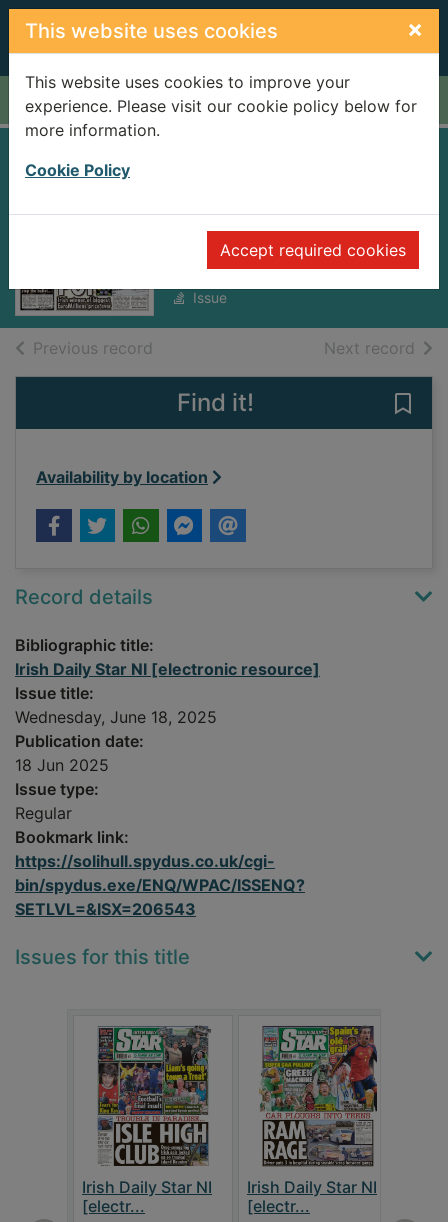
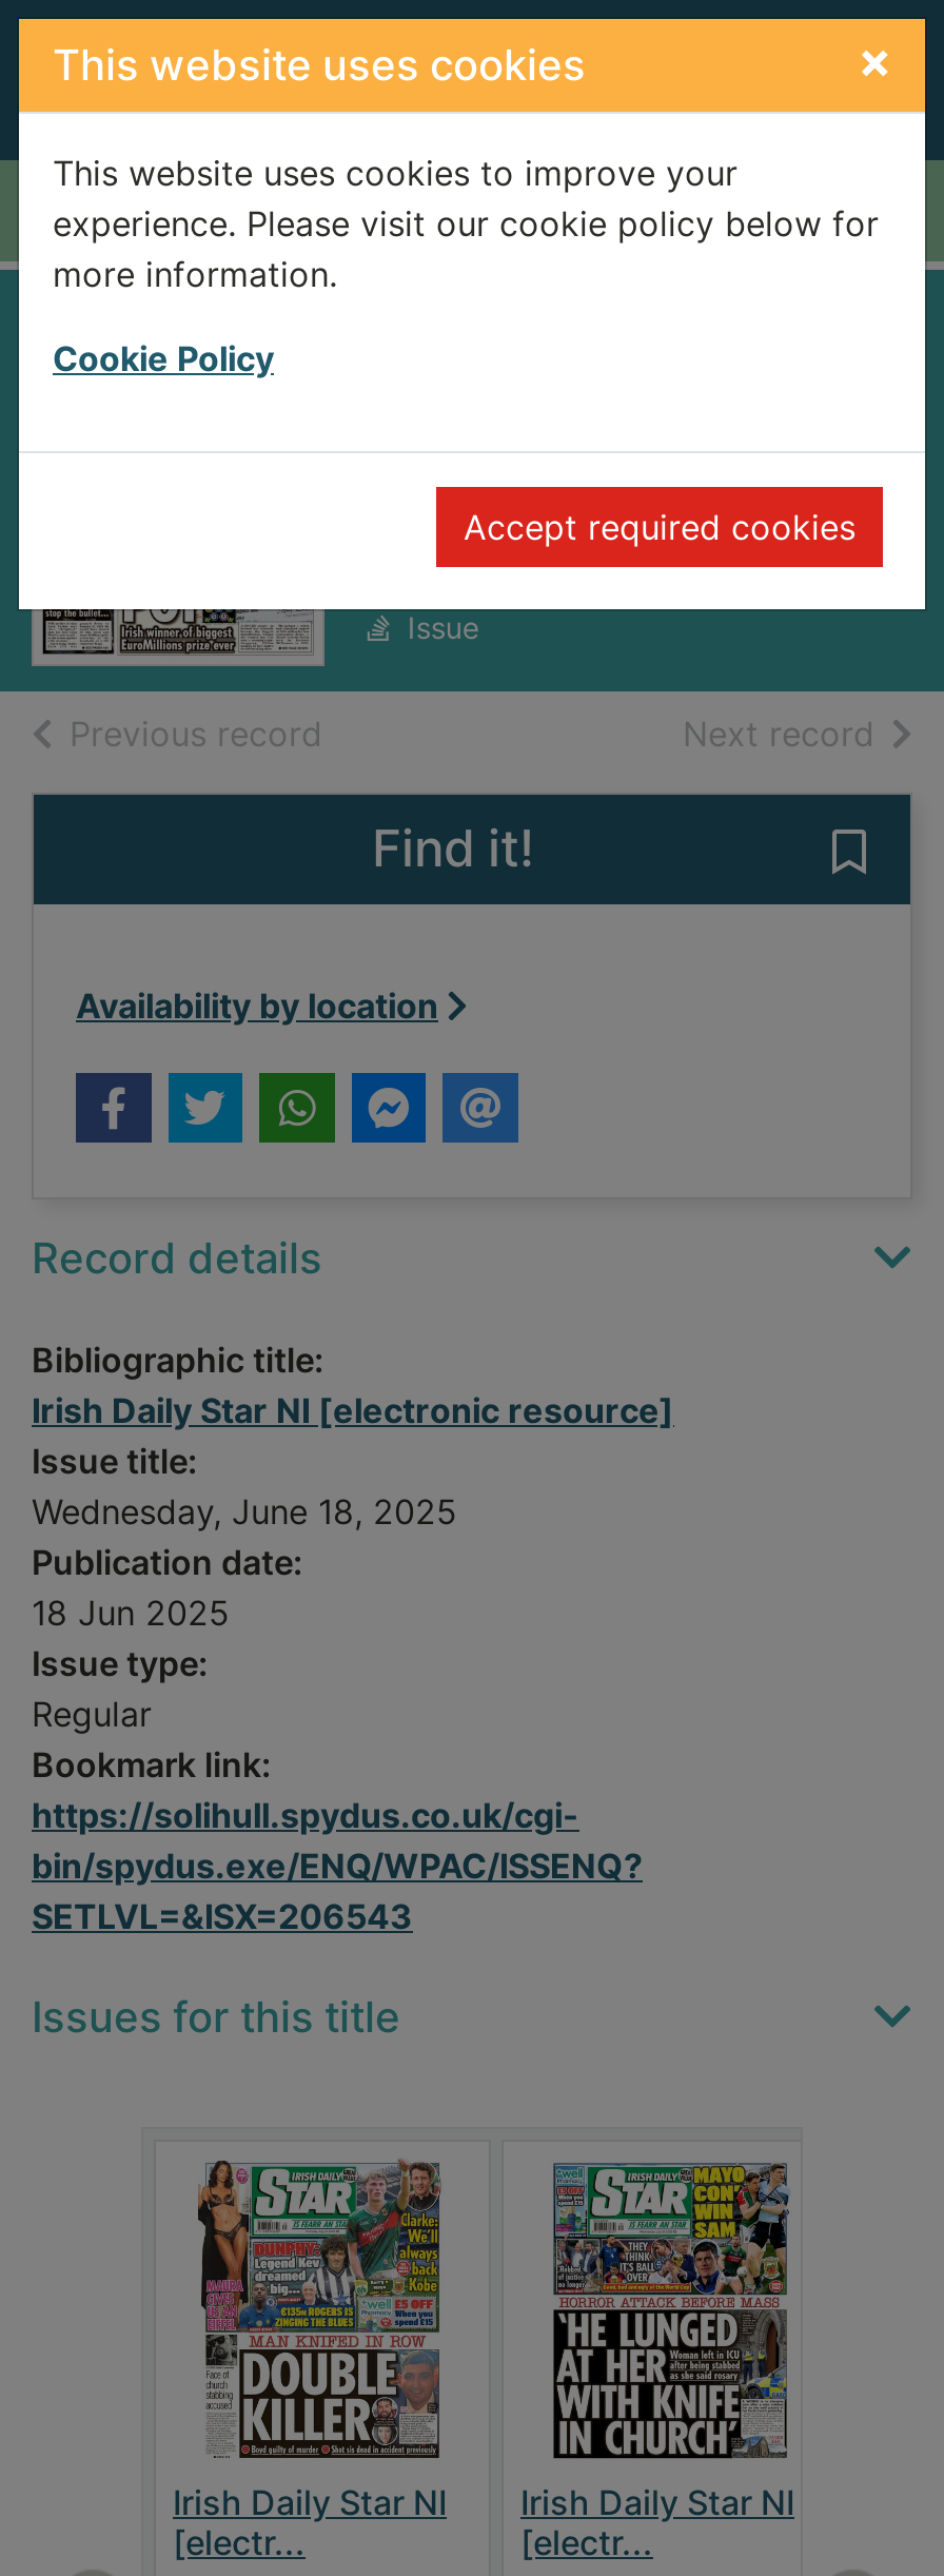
- [image]
+ [image]

- [image]
+ [image]
